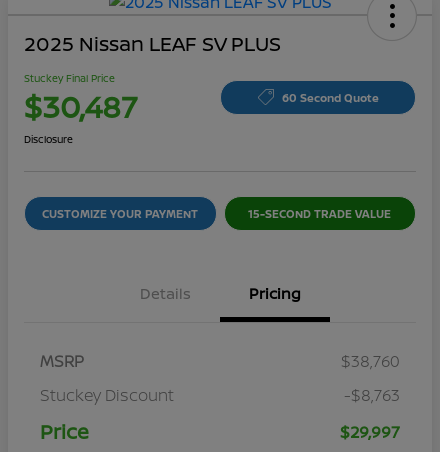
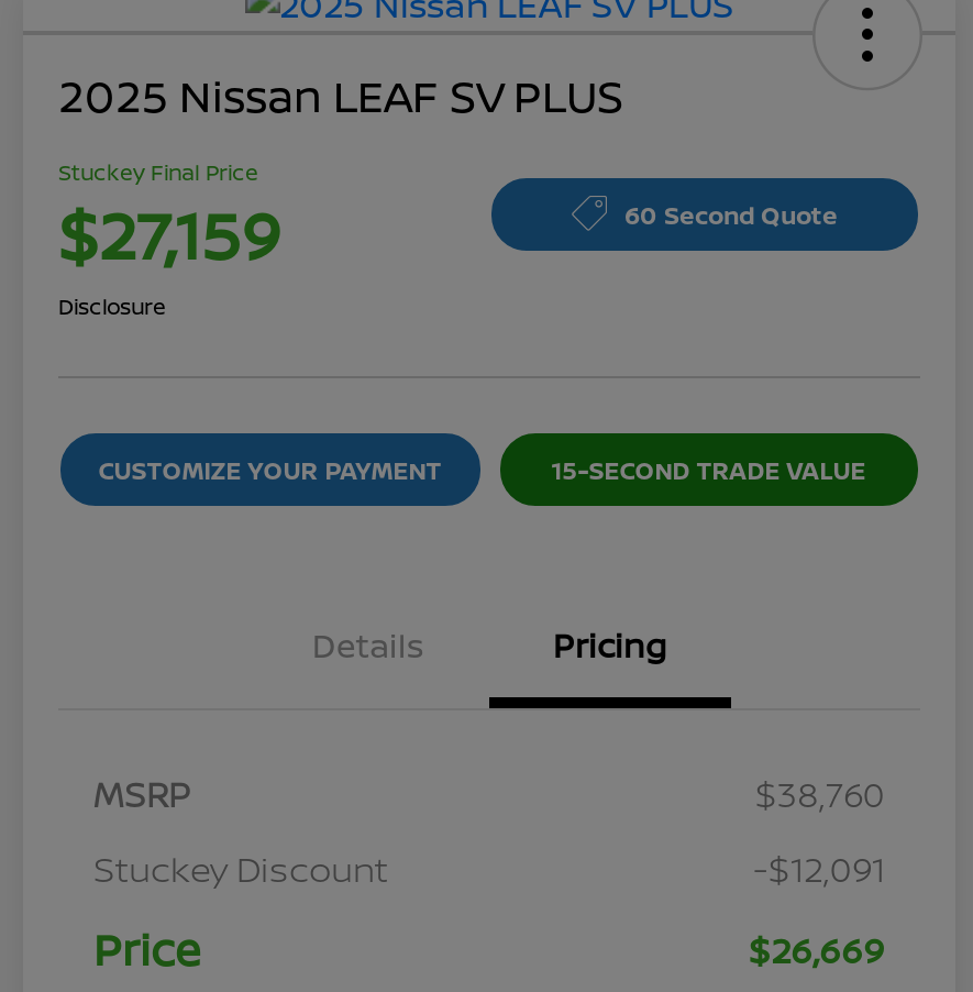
- $30,487
+ $27,159

- -$8,763
+ -$12,091

- $29,997
+ $26,669
